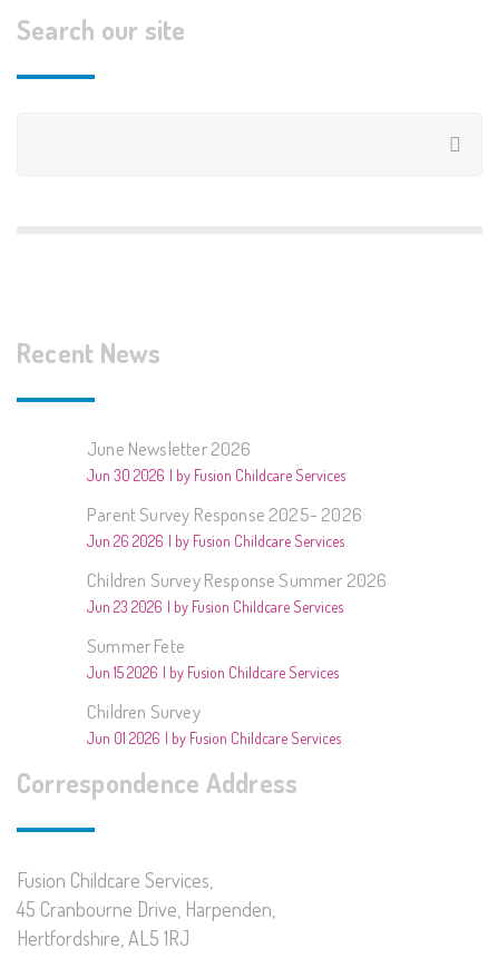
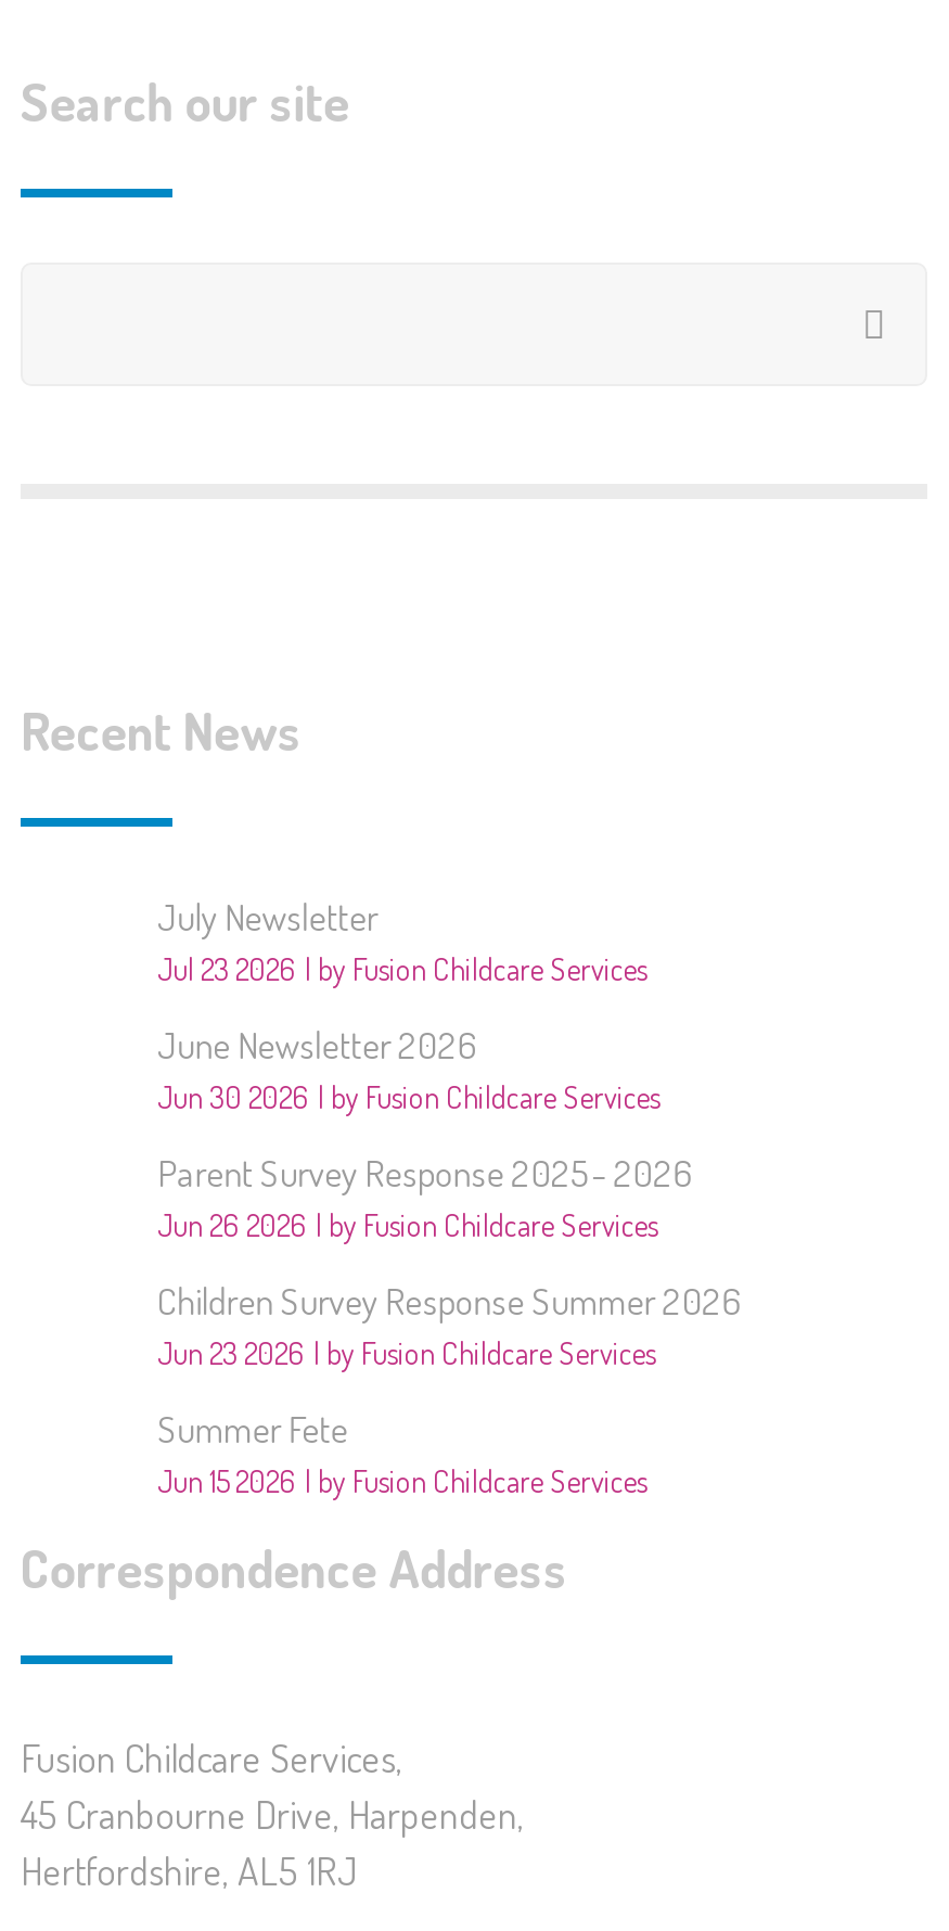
+ July Newsletter
+ Jul 23 2026 by Fusion Childcare Services

moved down: June Newsletter 2026 | Jun 30 2026 by Fusion Childcare Services | Parent Survey Response 2025- 2026 | Jun 26 2026 by Fusion Childcare Services | Children Survey Response Summer 2026 | Jun 23 2026 by Fusion Childcare Services | Summer Fete | Jun 15 2026 by Fusion Childcare Services

- Children Survey
- Jun 01 2026 by Fusion Childcare Services
